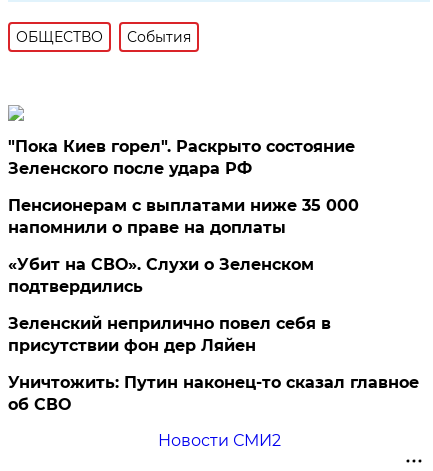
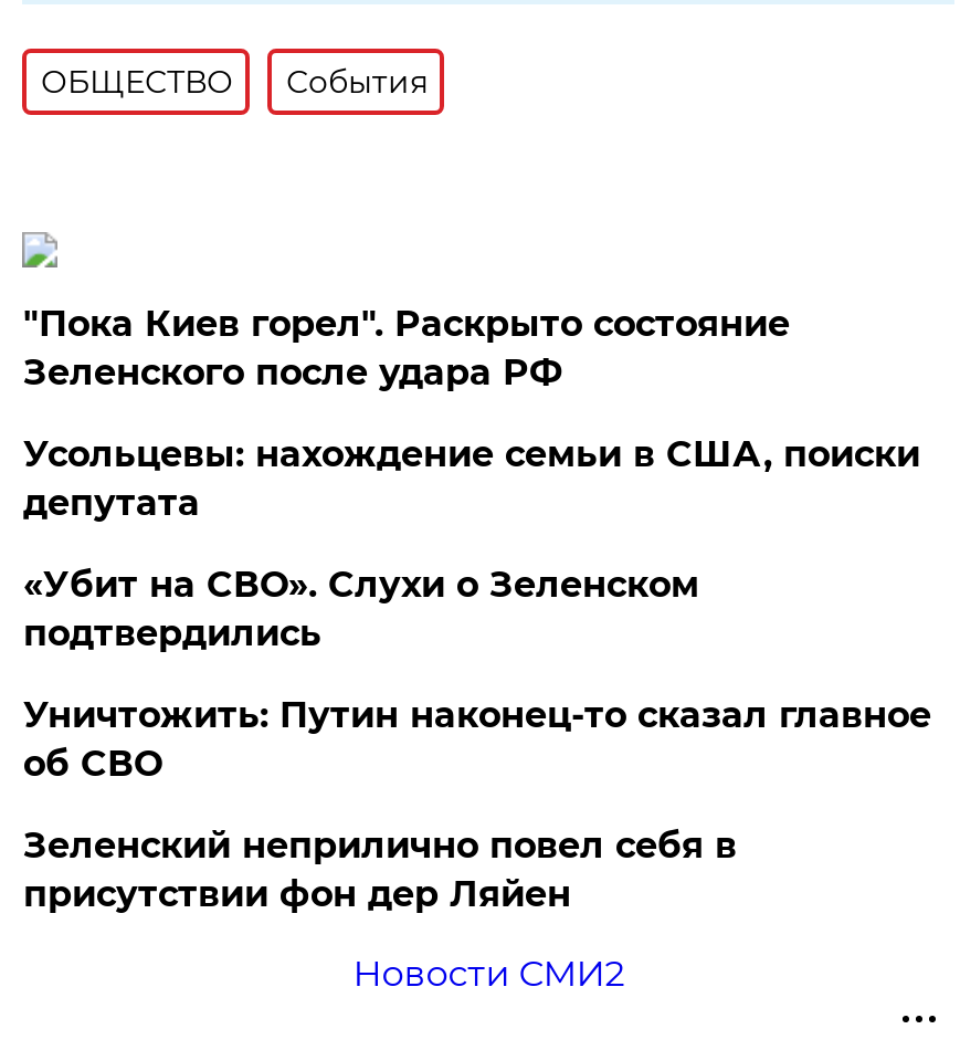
- Пенсионерам с выплатами ниже 35 000
- напомнили о праве на доплаты
+ Усольцевы: нахождение семьи в США, поиски
+ депутата

moved down: Зеленский неприлично повел cебя в | присутствии фон дер Ляйен

moved up: Уничтожить: Путин наконец-то сказал главное | об СВО
